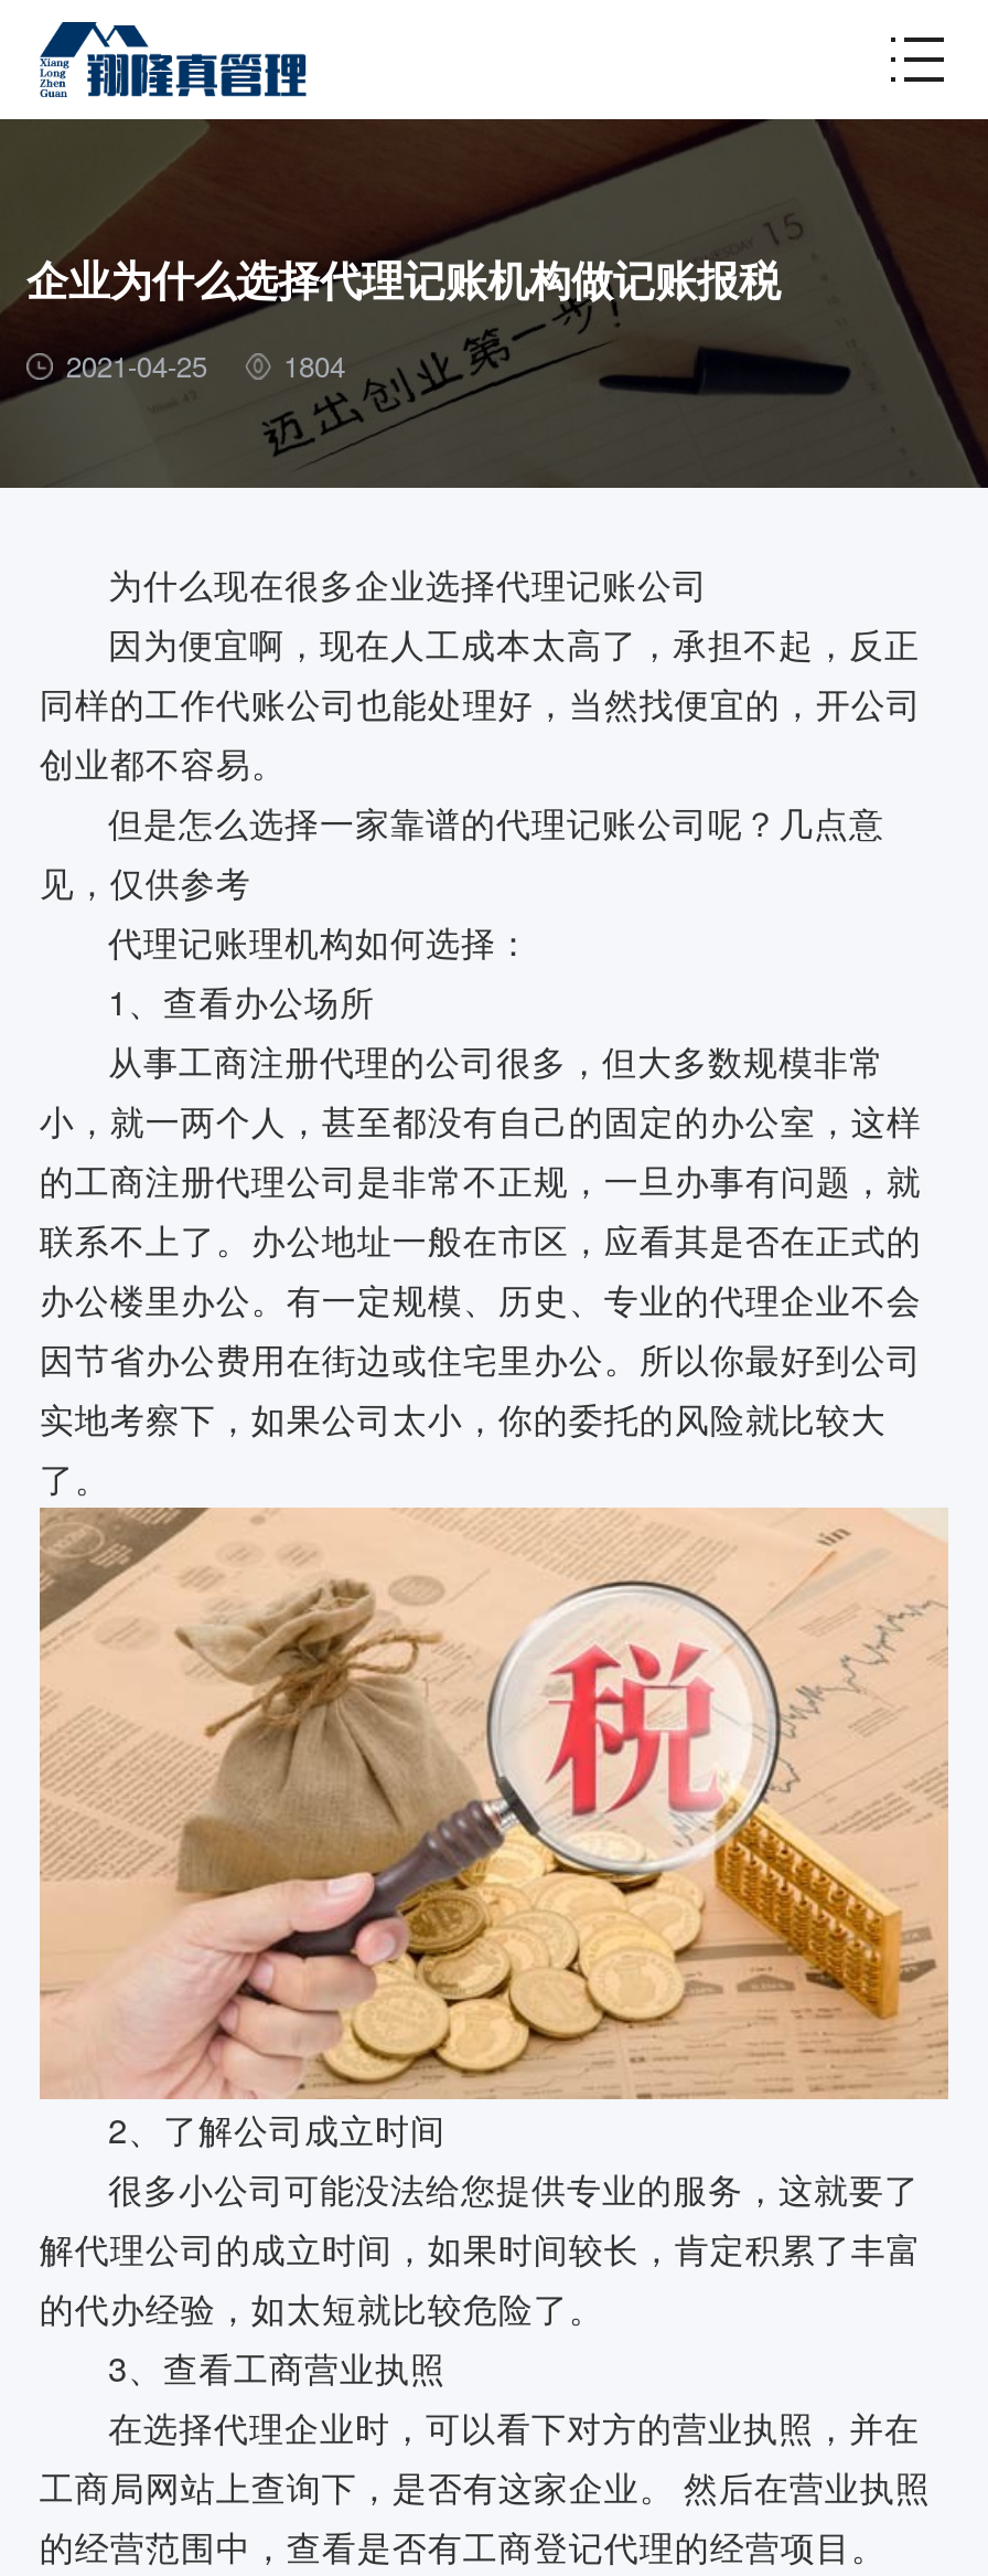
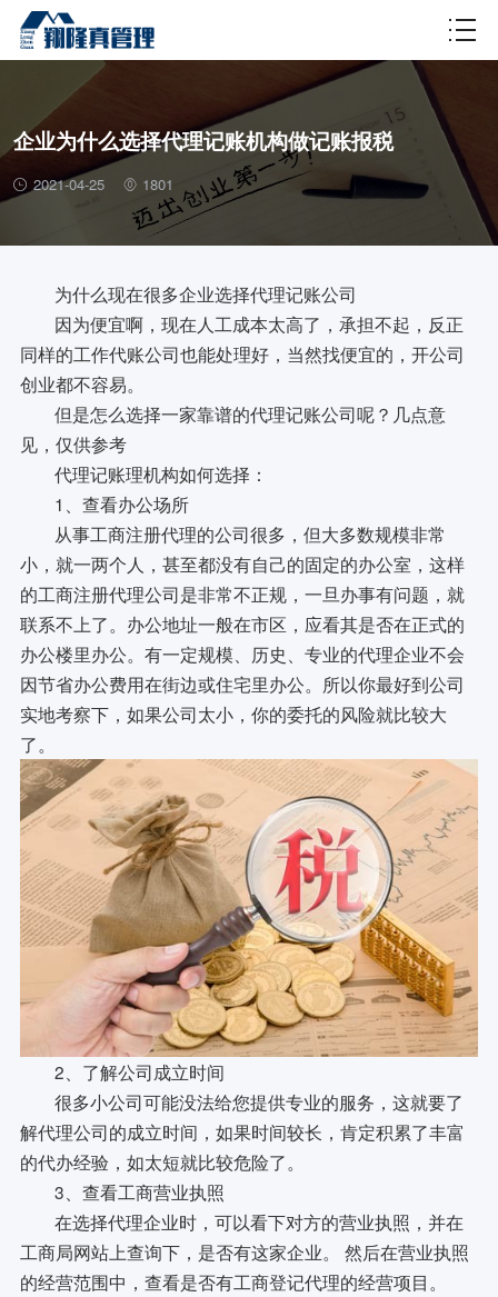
- 2021-04-25 1804
+ 2021-04-25 1801
